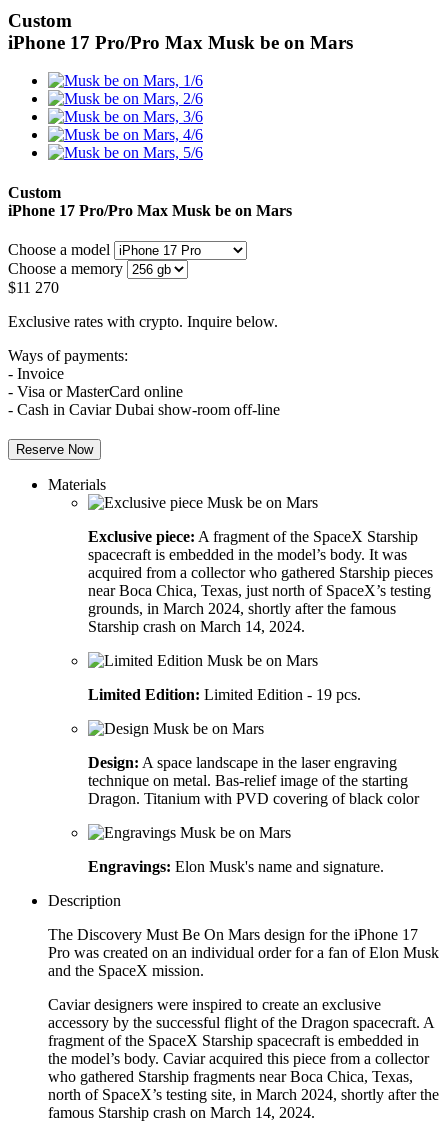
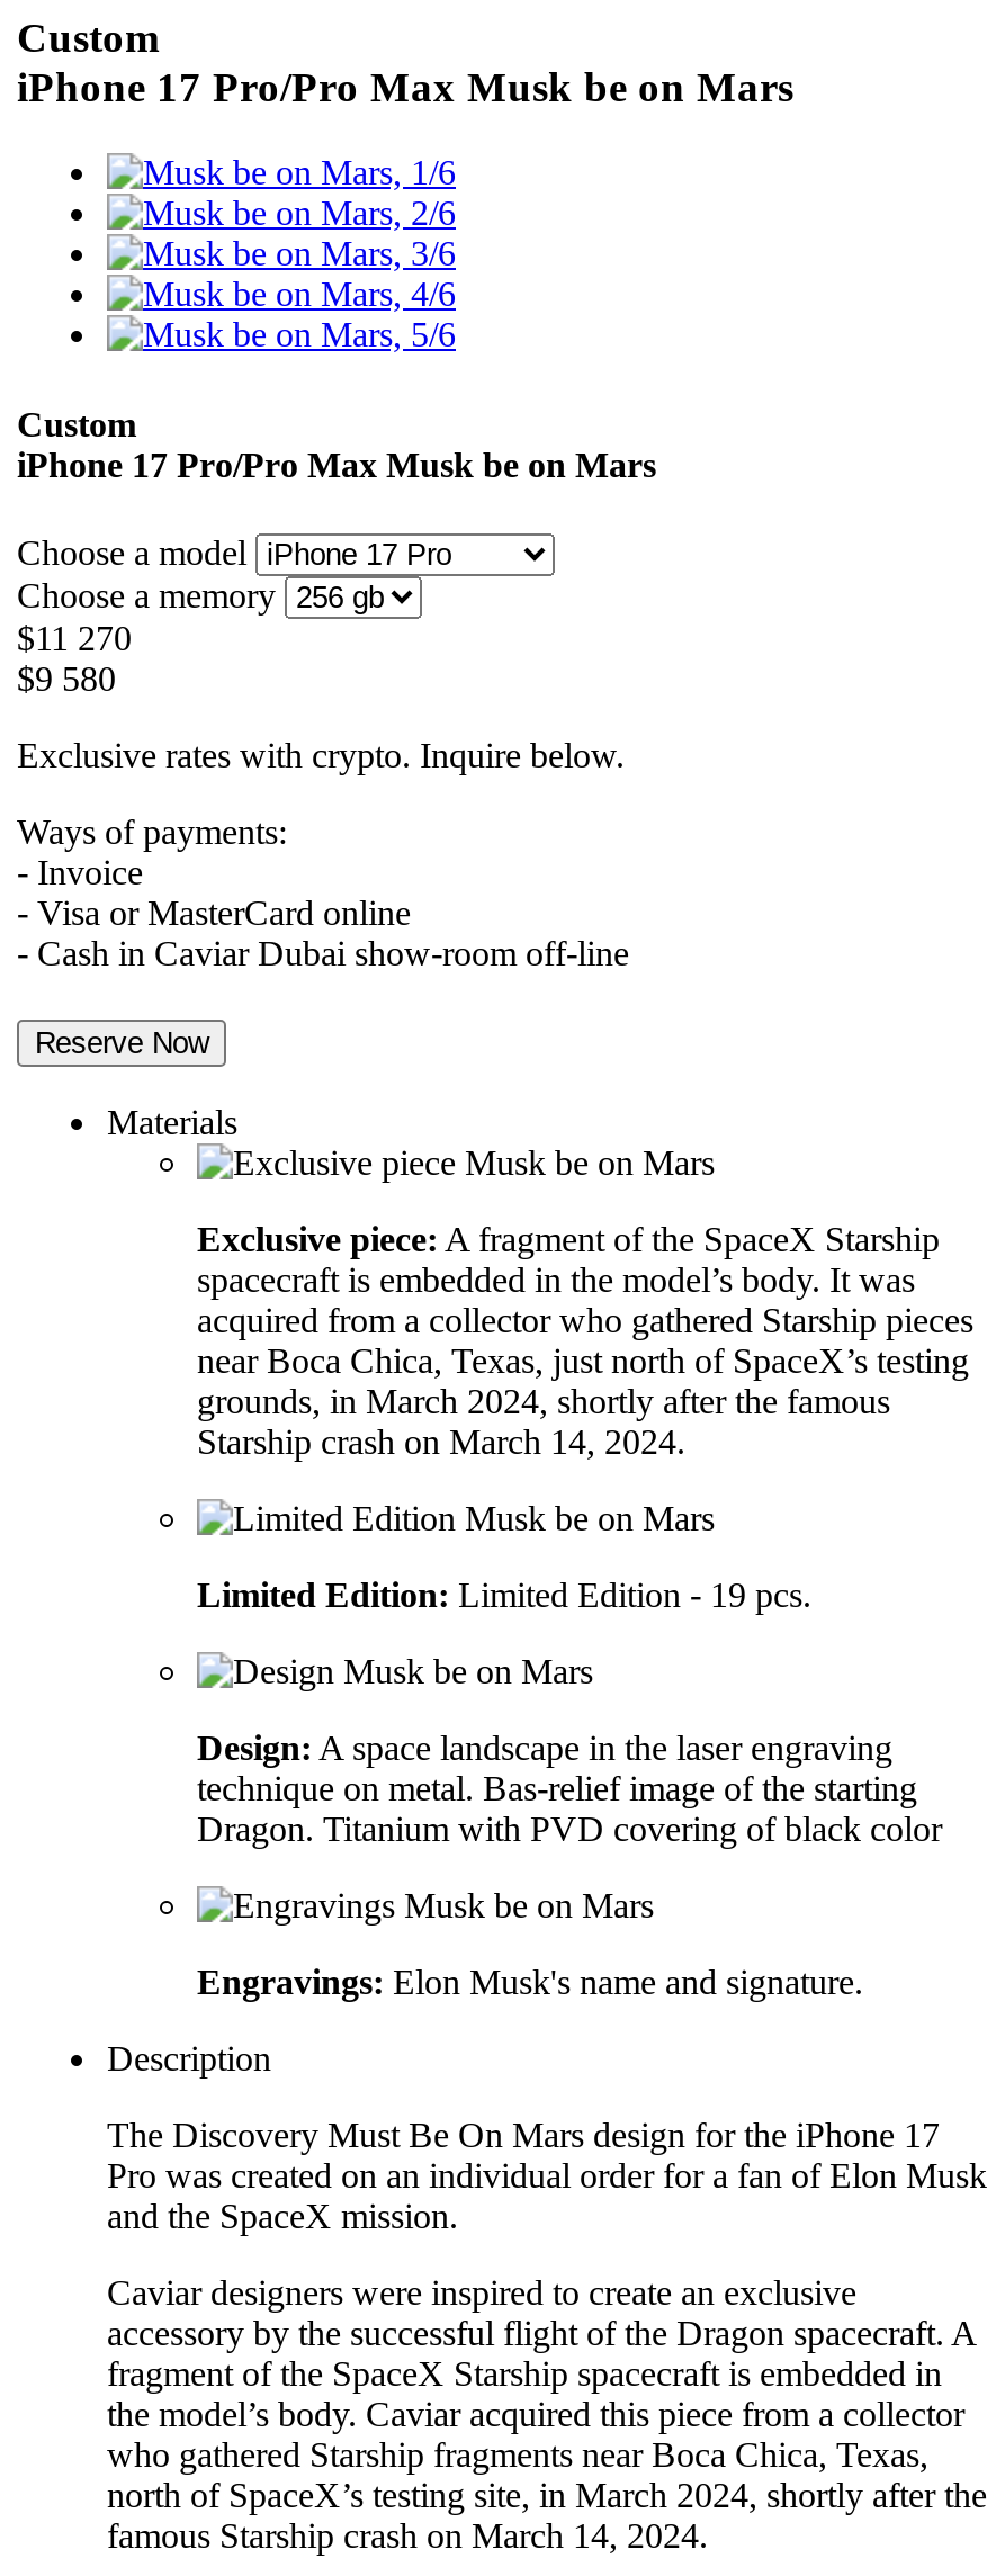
+ $9 580
